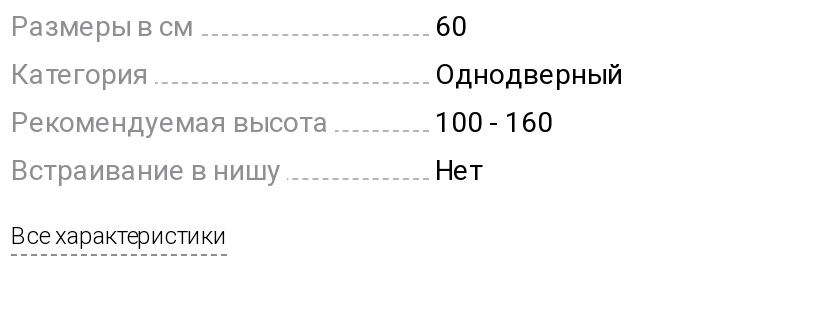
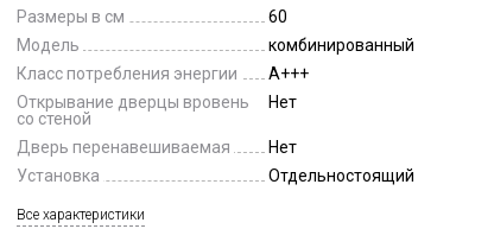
- Категория
- Однодверный
+ Модель
+ комбинированный

- Рекомендуемая высота
- 100 - 160
+ Класс потребления энергии
+ A+++

- Встраивание в нишу
+ Открывание дверцы вровень
+ со стеной

+ Дверь перенавешиваемая
+ Нет
+ Установка
+ Отдельностоящий
